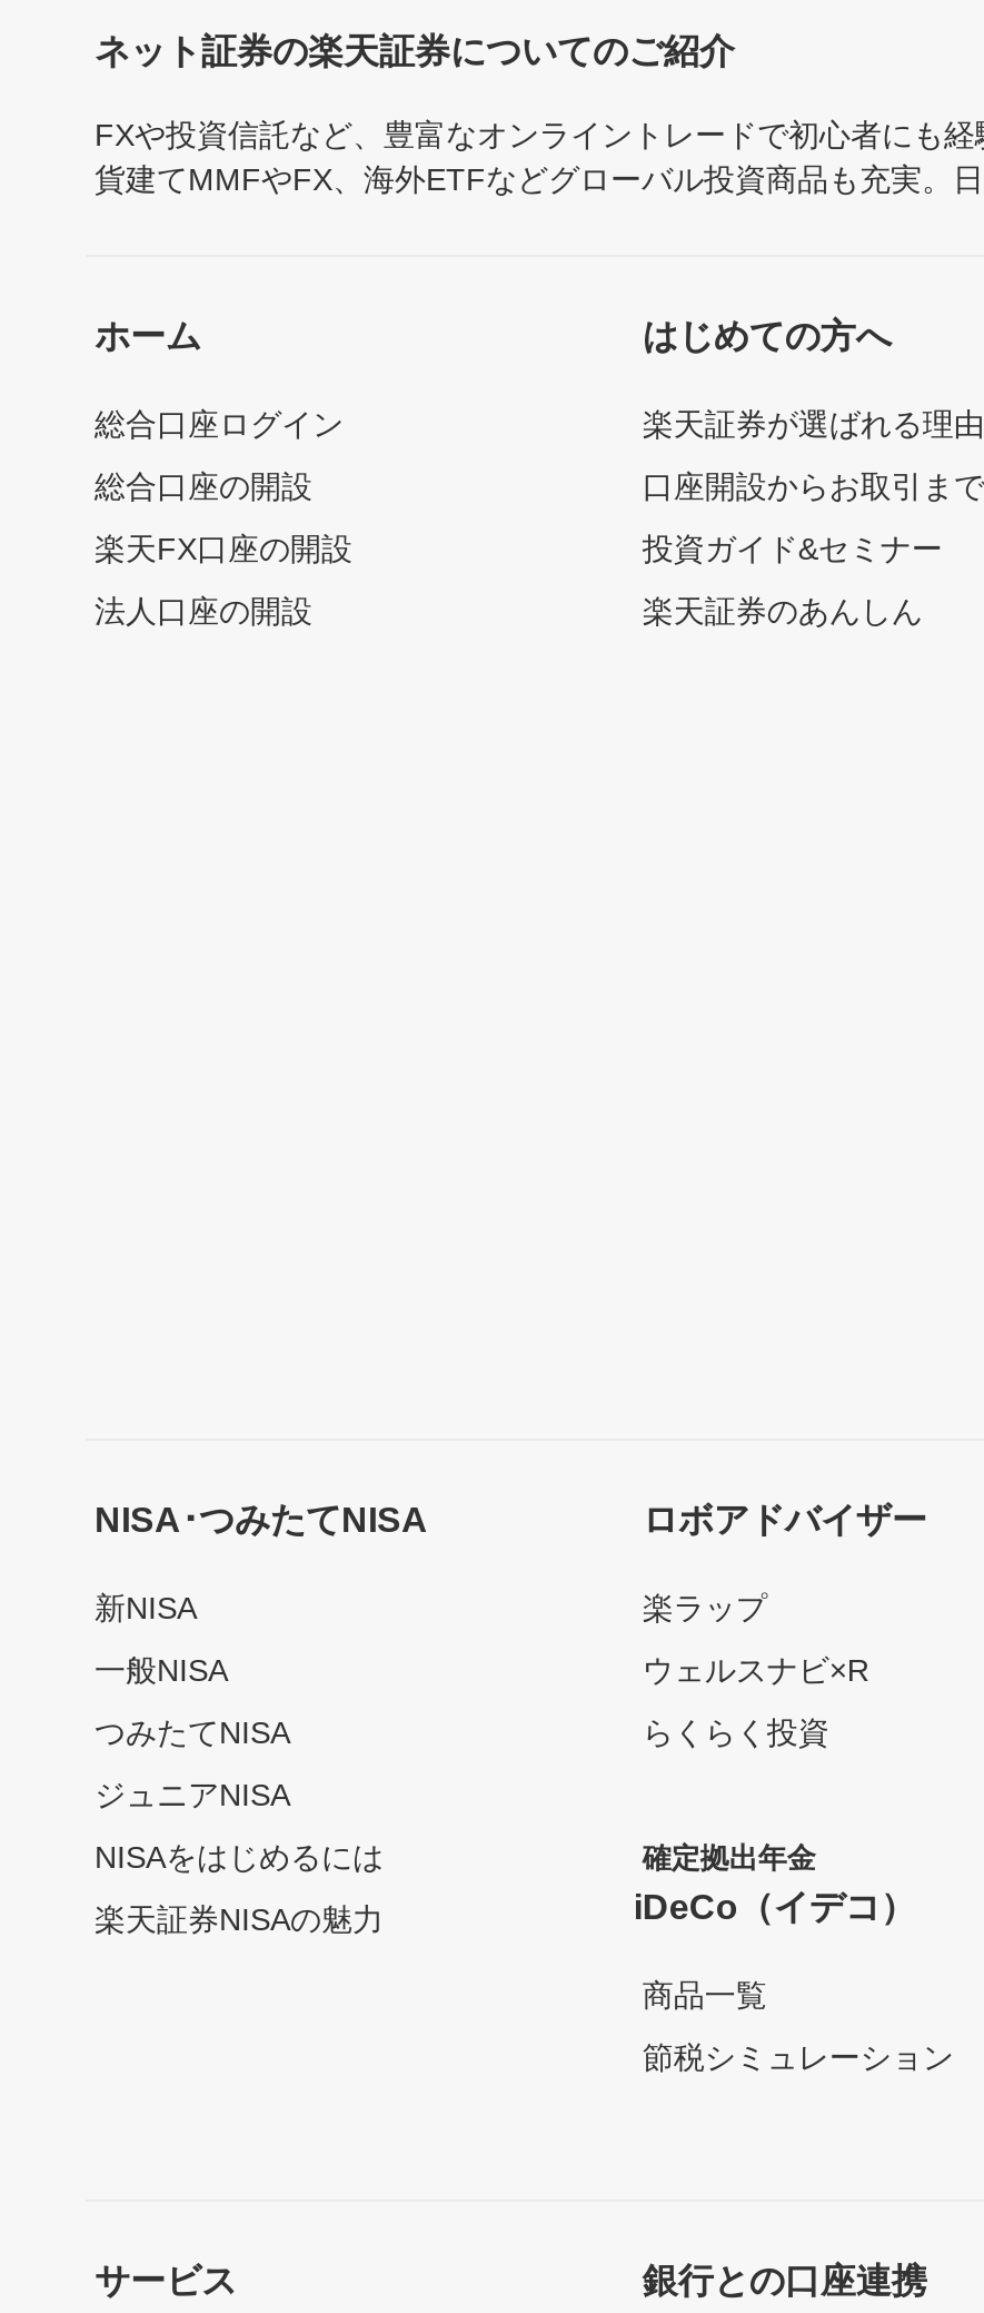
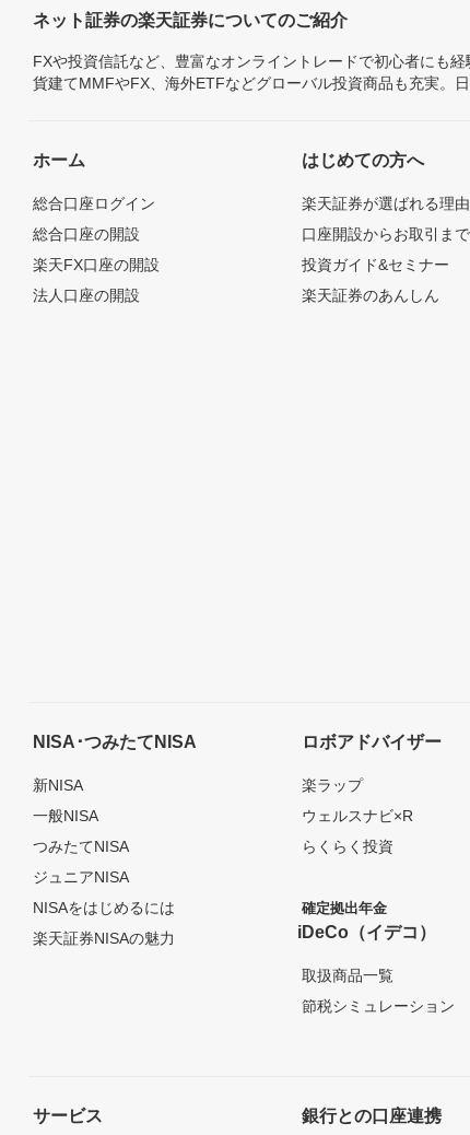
- 商品一覧
+ 取扱商品一覧
